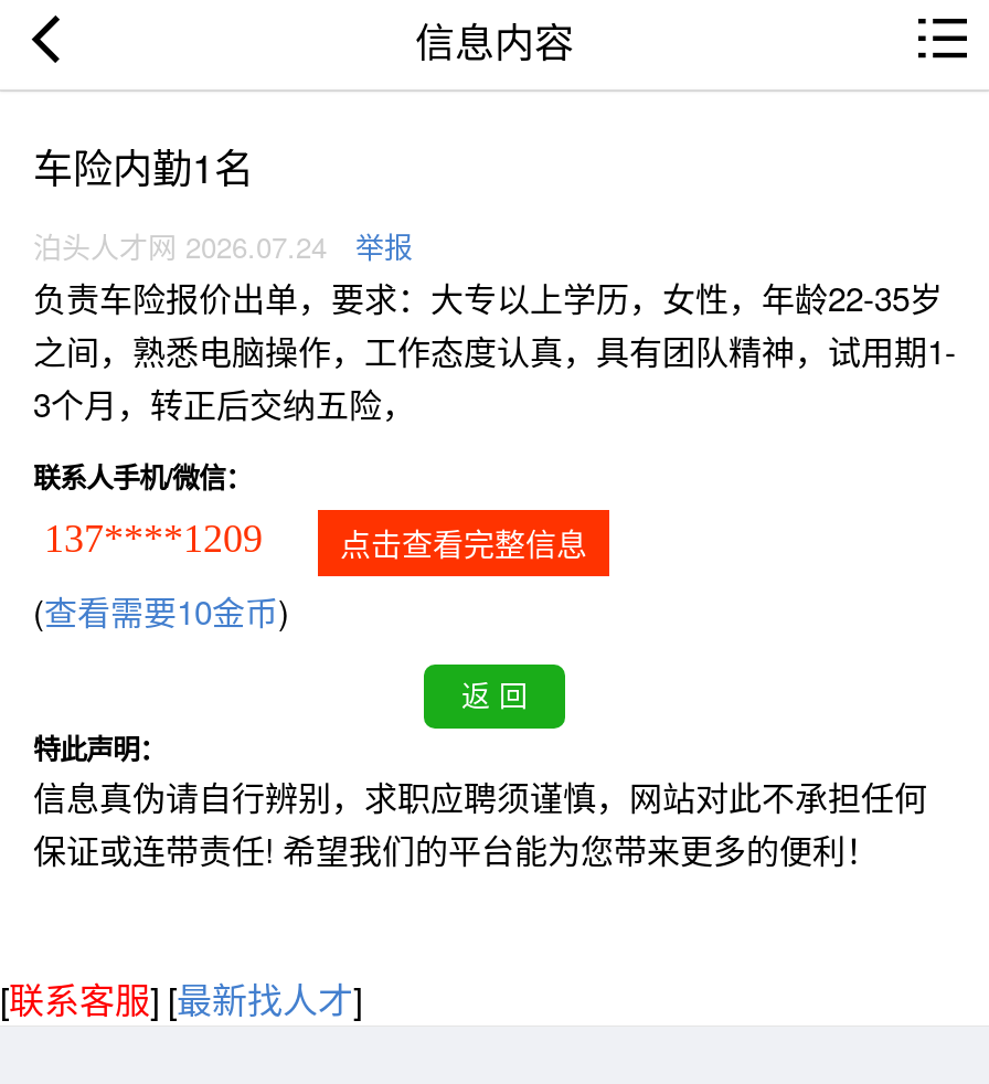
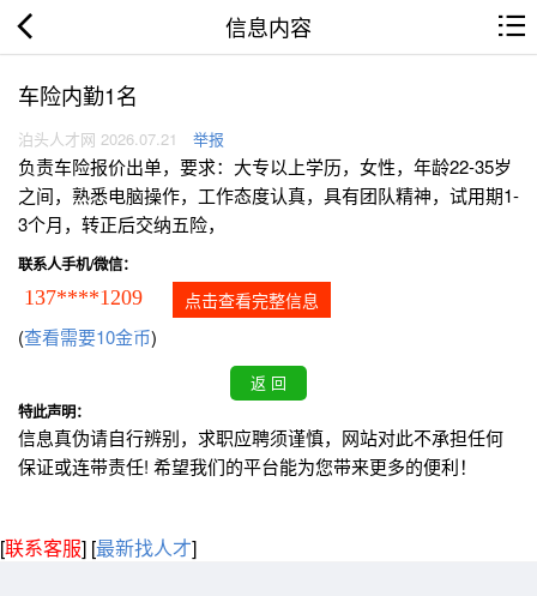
- 泊头人才网 2026.07.24 举报
+ 泊头人才网 2026.07.21 举报
